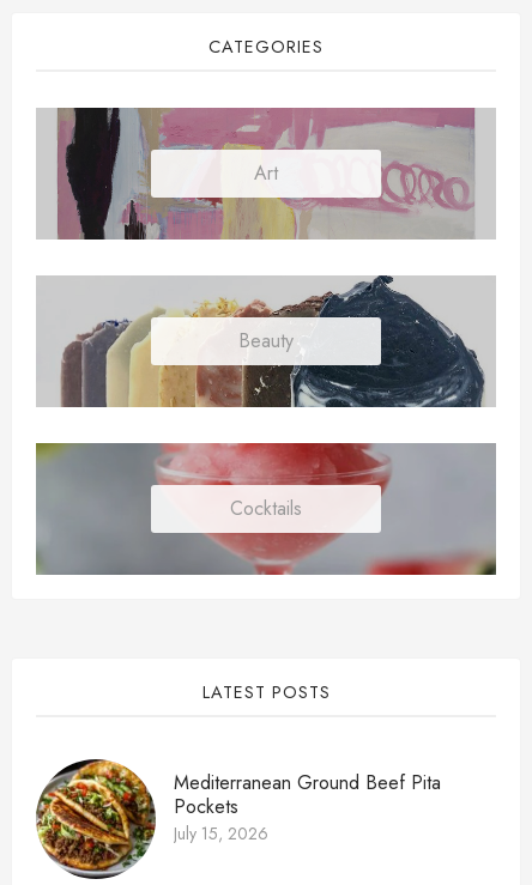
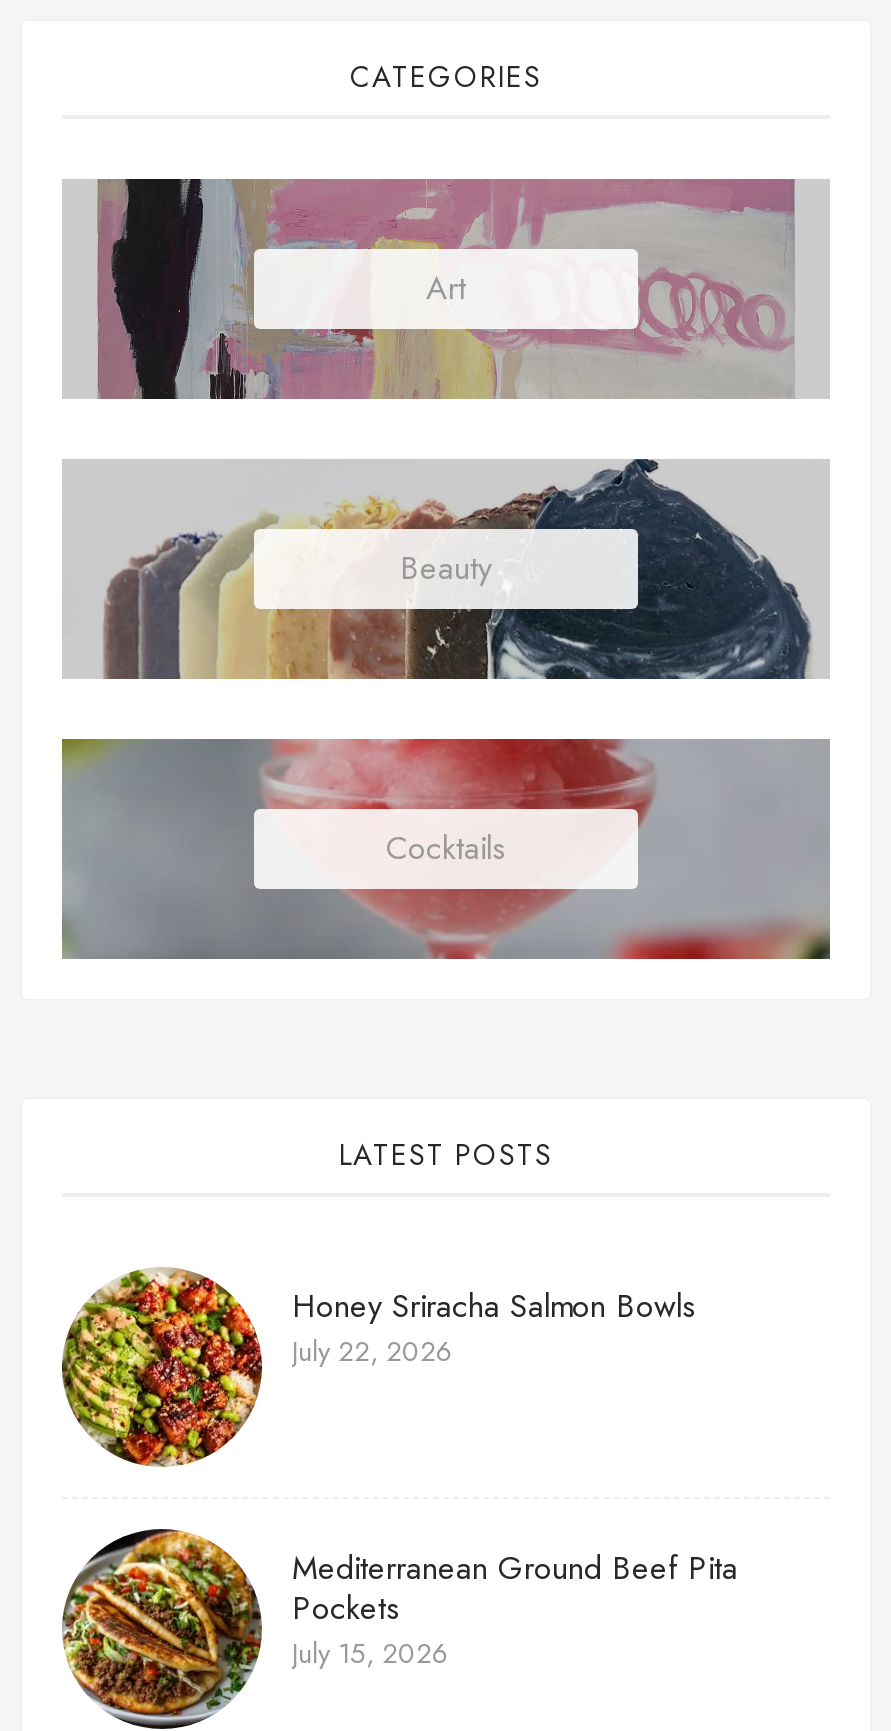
+ [image]
+ Honey Sriracha Salmon Bowls
+ July 22, 2026
